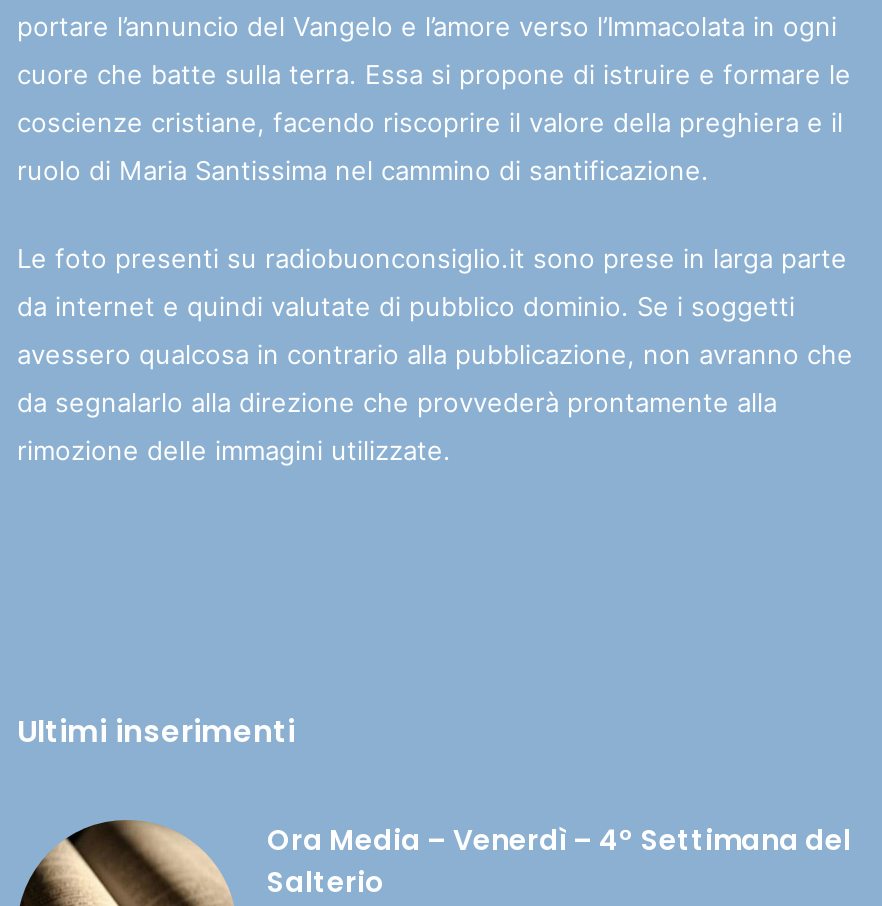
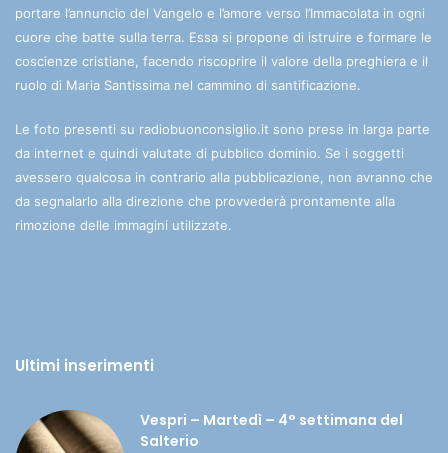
- Ora Media – Venerdì – 4° Settimana del
+ Vespri – Martedì – 4° settimana del
